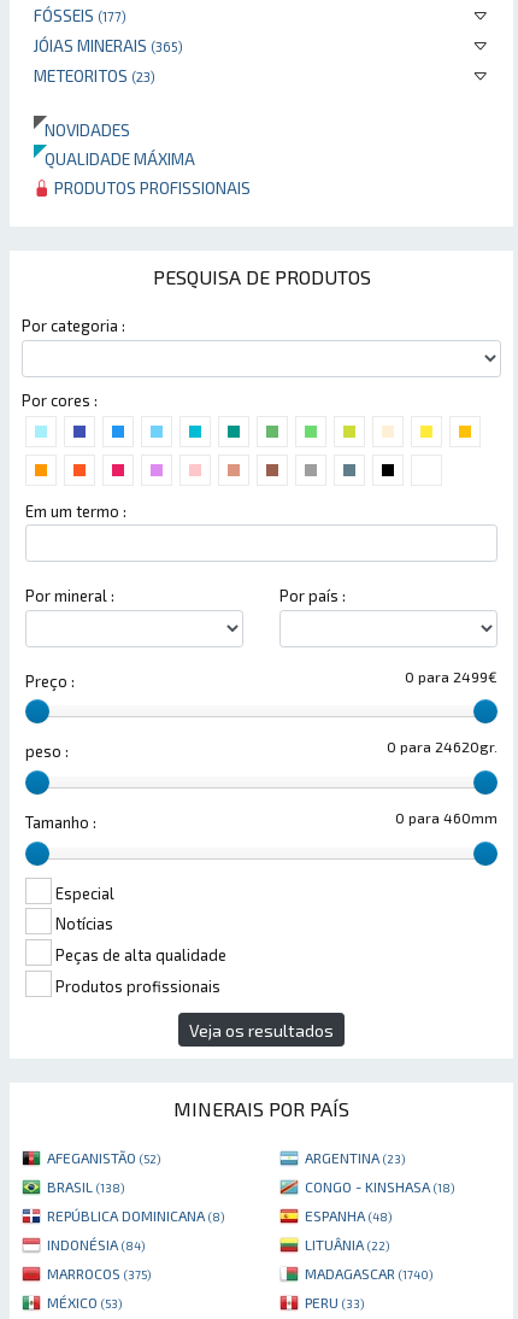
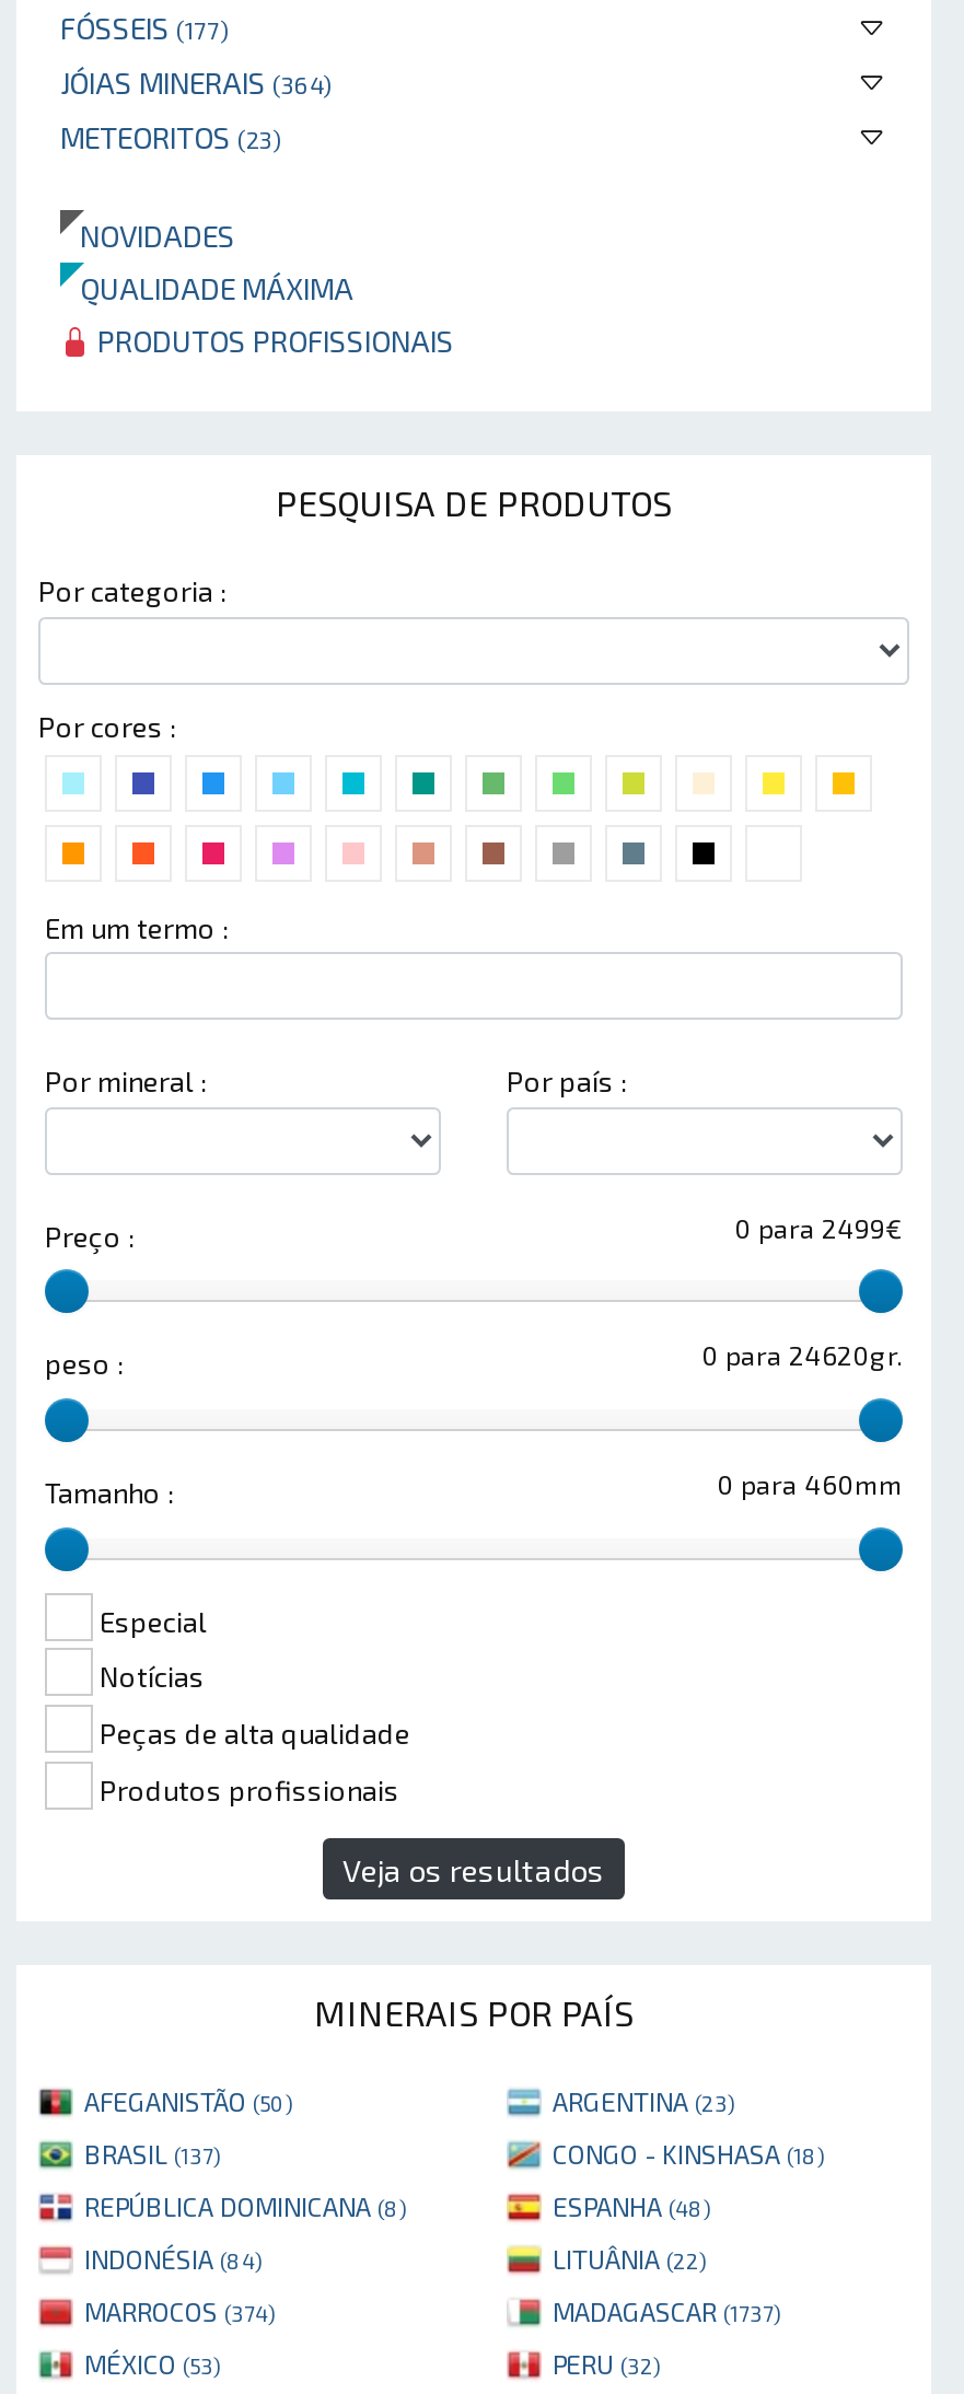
- JÓIAS MINERAIS (365)
+ JÓIAS MINERAIS (364)

- AFEGANISTÃO (52)
+ AFEGANISTÃO (50)

- BRASIL (138)
+ BRASIL (137)

- MARROCOS (375)
+ MARROCOS (374)

- MADAGASCAR (1740)
+ MADAGASCAR (1737)

- PERU (33)
+ PERU (32)
